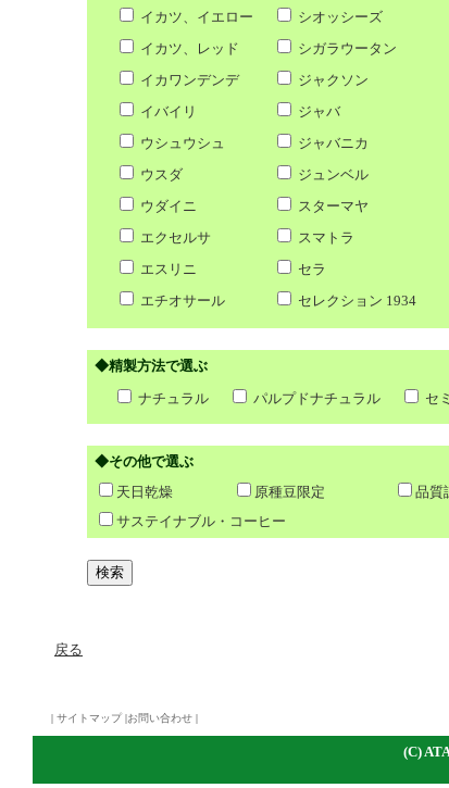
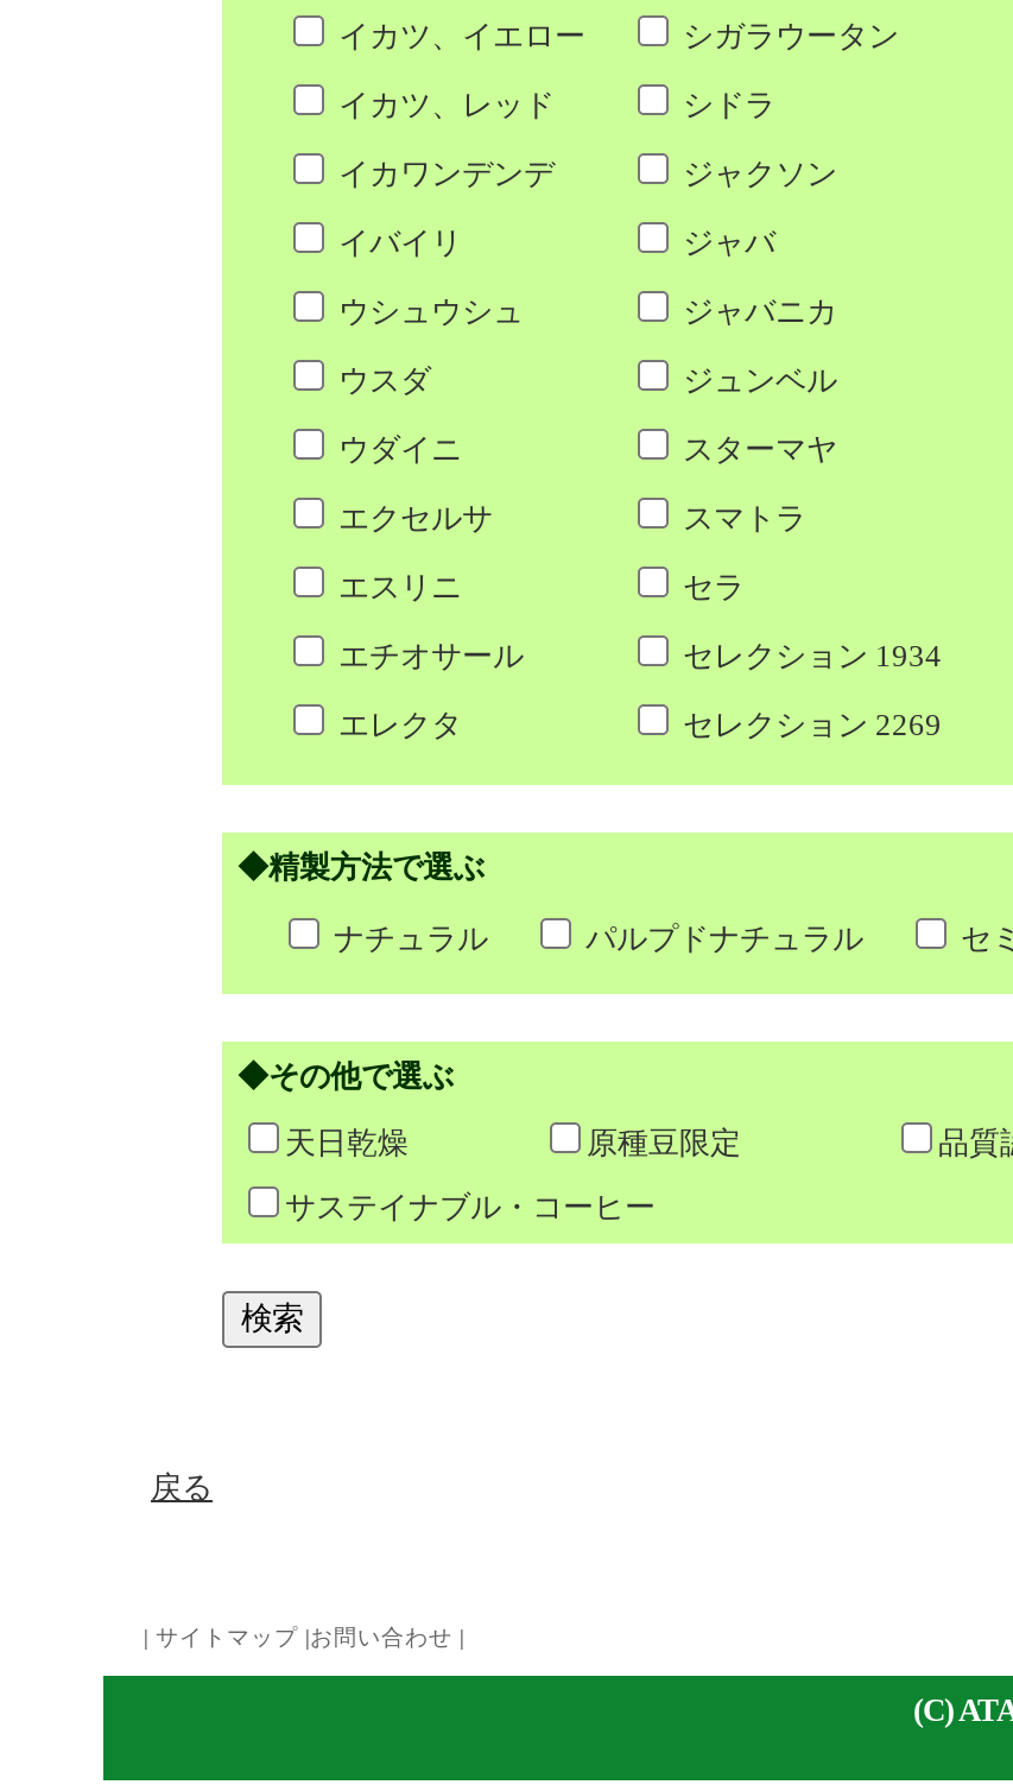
- シオッシーズ

moved up: シガラウータン

+ シドラ

+ エレクタ
+ セレクション 2269
